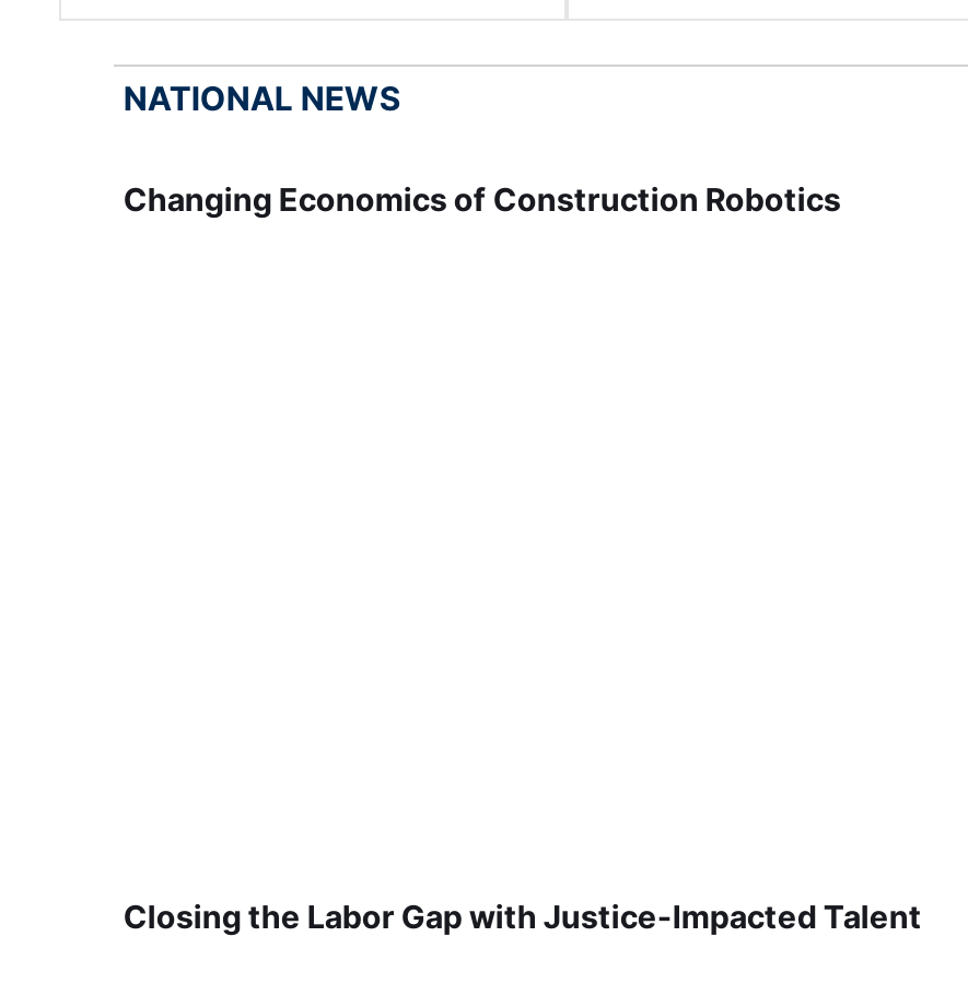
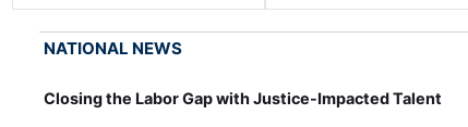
- Changing Economics of Construction Robotics
